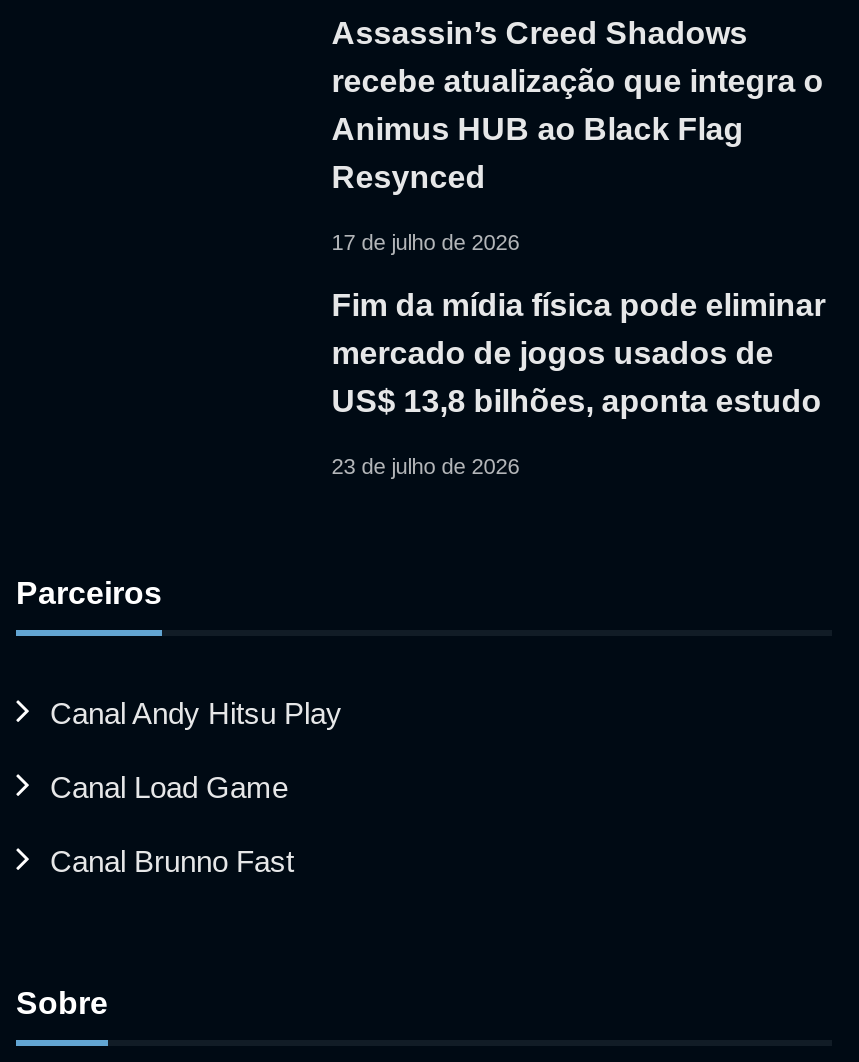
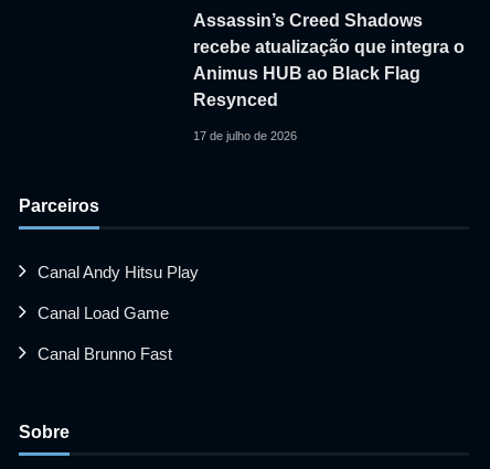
- Fim da mídia física pode eliminar
- mercado de jogos usados de
- US$ 13,8 bilhões, aponta estudo
- 23 de julho de 2026
